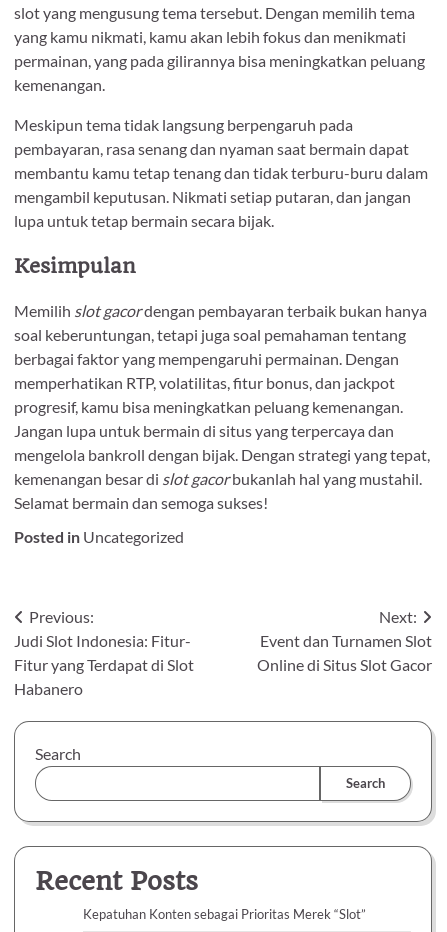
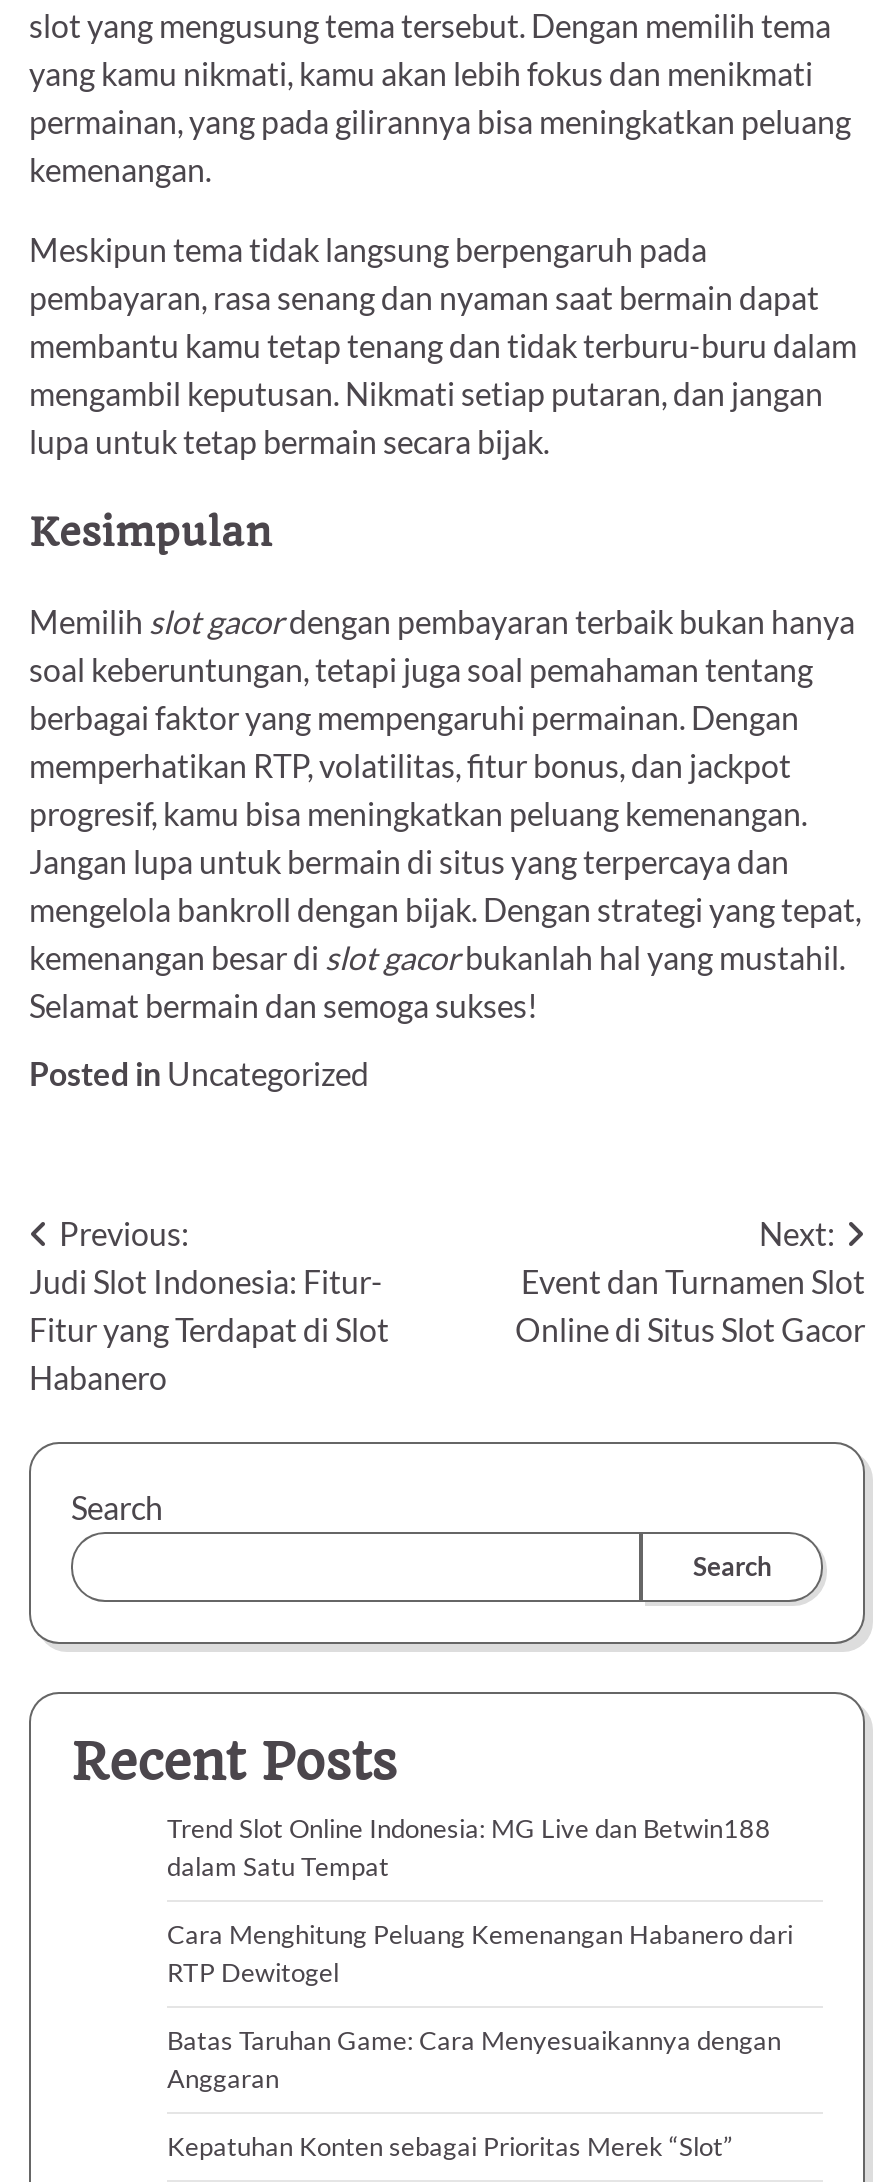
+ Trend Slot Online Indonesia: MG Live dan Betwin188
+ dalam Satu Tempat
+ Cara Menghitung Peluang Kemenangan Habanero dari
+ RTP Dewitogel
+ Batas Taruhan Game: Cara Menyesuaikannya dengan
+ Anggaran
